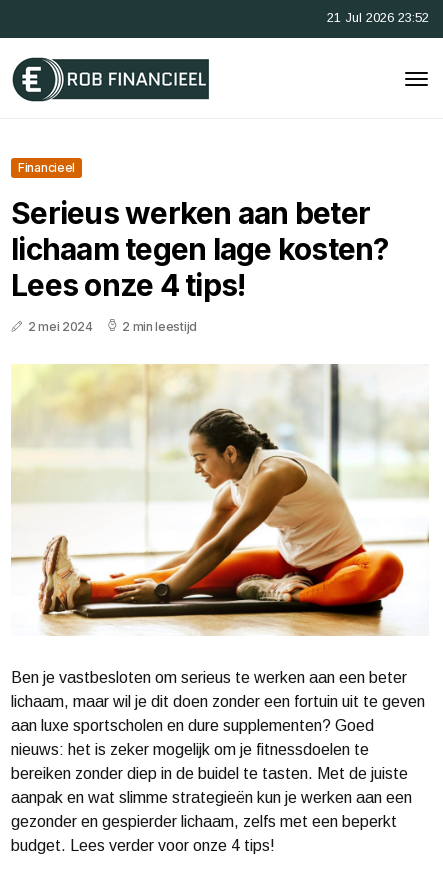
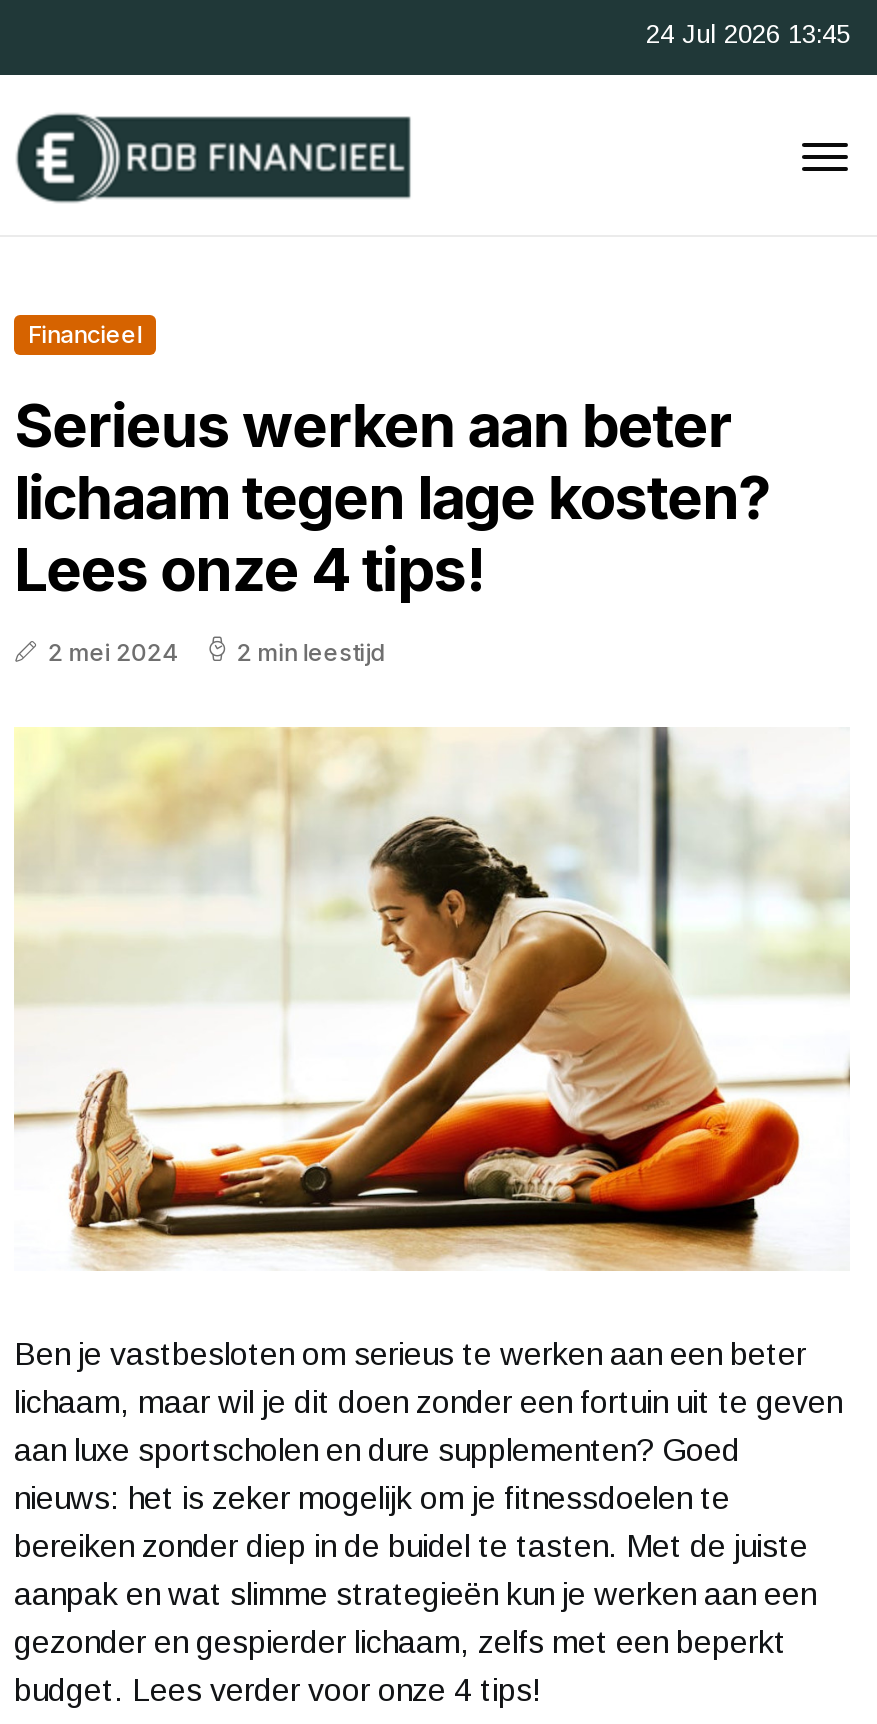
- 21 Jul 2026 23:52
+ 24 Jul 2026 13:45
